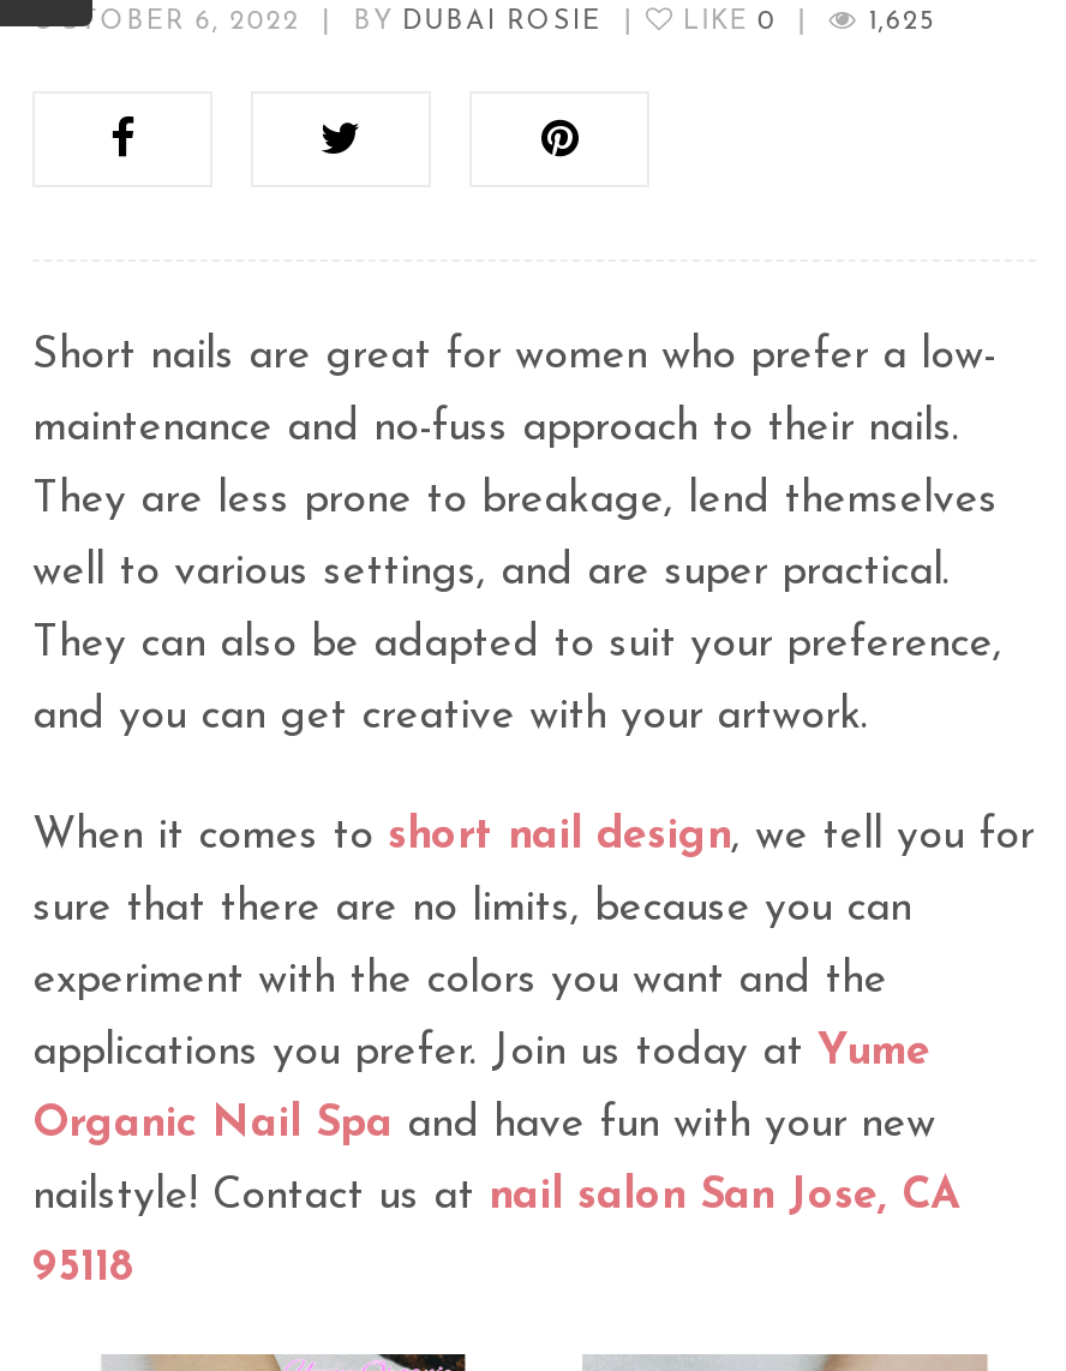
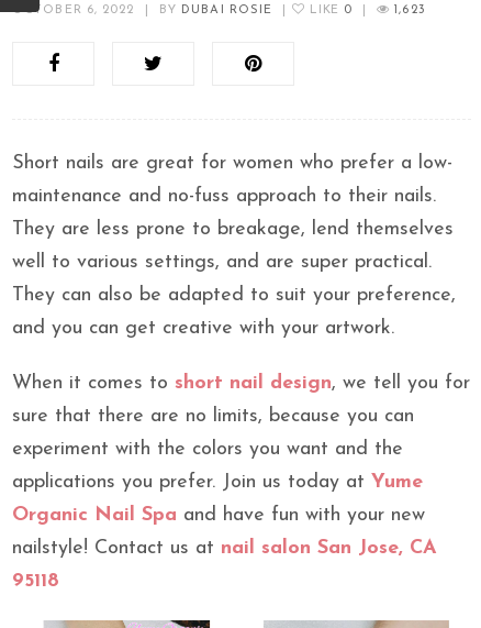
- 1,625
+ 1,623
